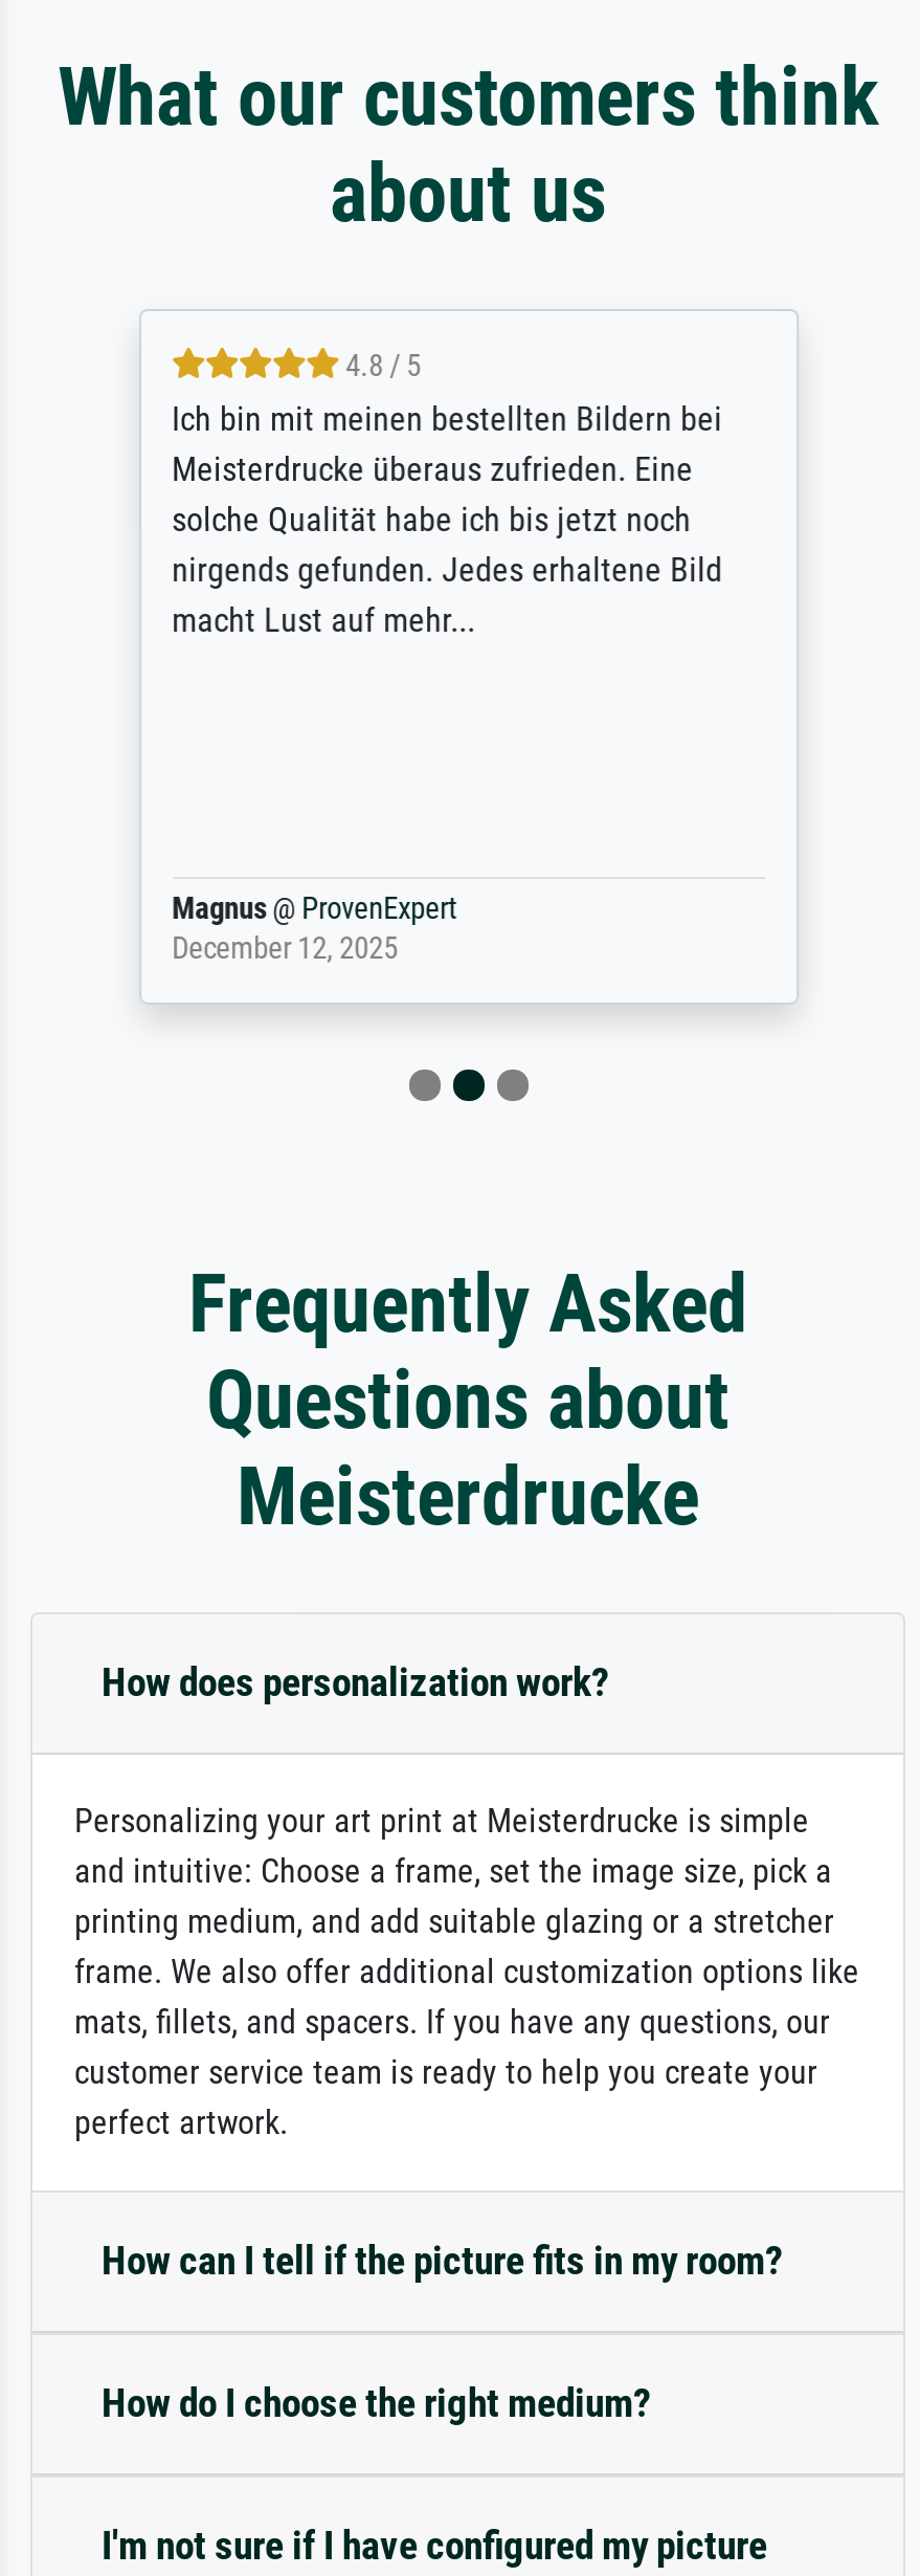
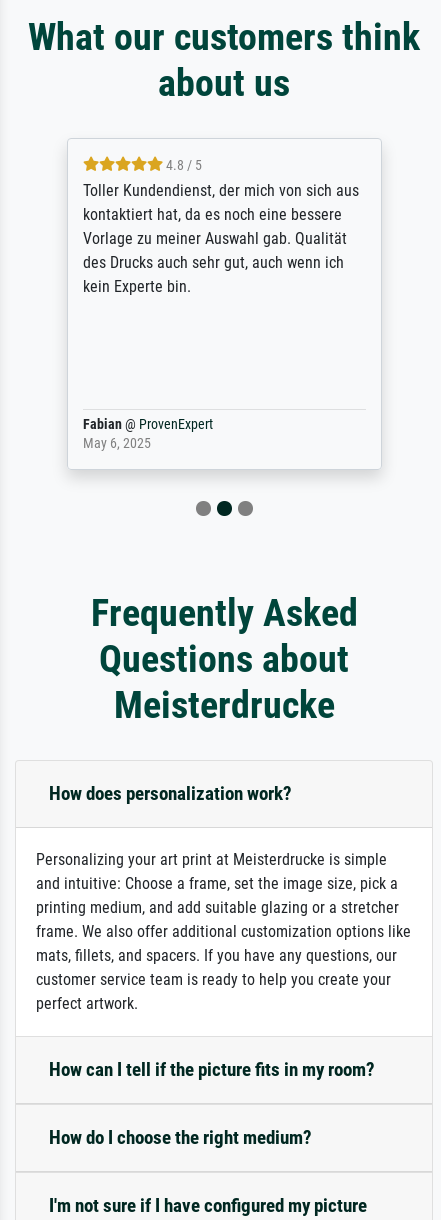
- Ich bin mit meinen bestellten Bildern bei
- Meisterdrucke überaus zufrieden. Eine
- solche Qualität habe ich bis jetzt noch
- nirgends gefunden. Jedes erhaltene Bild
- macht Lust auf mehr...
+ Toller Kundendienst, der mich von sich aus
+ kontaktiert hat, da es noch eine bessere
+ Vorlage zu meiner Auswahl gab. Qualität
+ des Drucks auch sehr gut, auch wenn ich
+ kein Experte bin.

- Magnus @ ProvenExpert
- December 12, 2025
+ Fabian @ ProvenExpert
+ May 6, 2025
